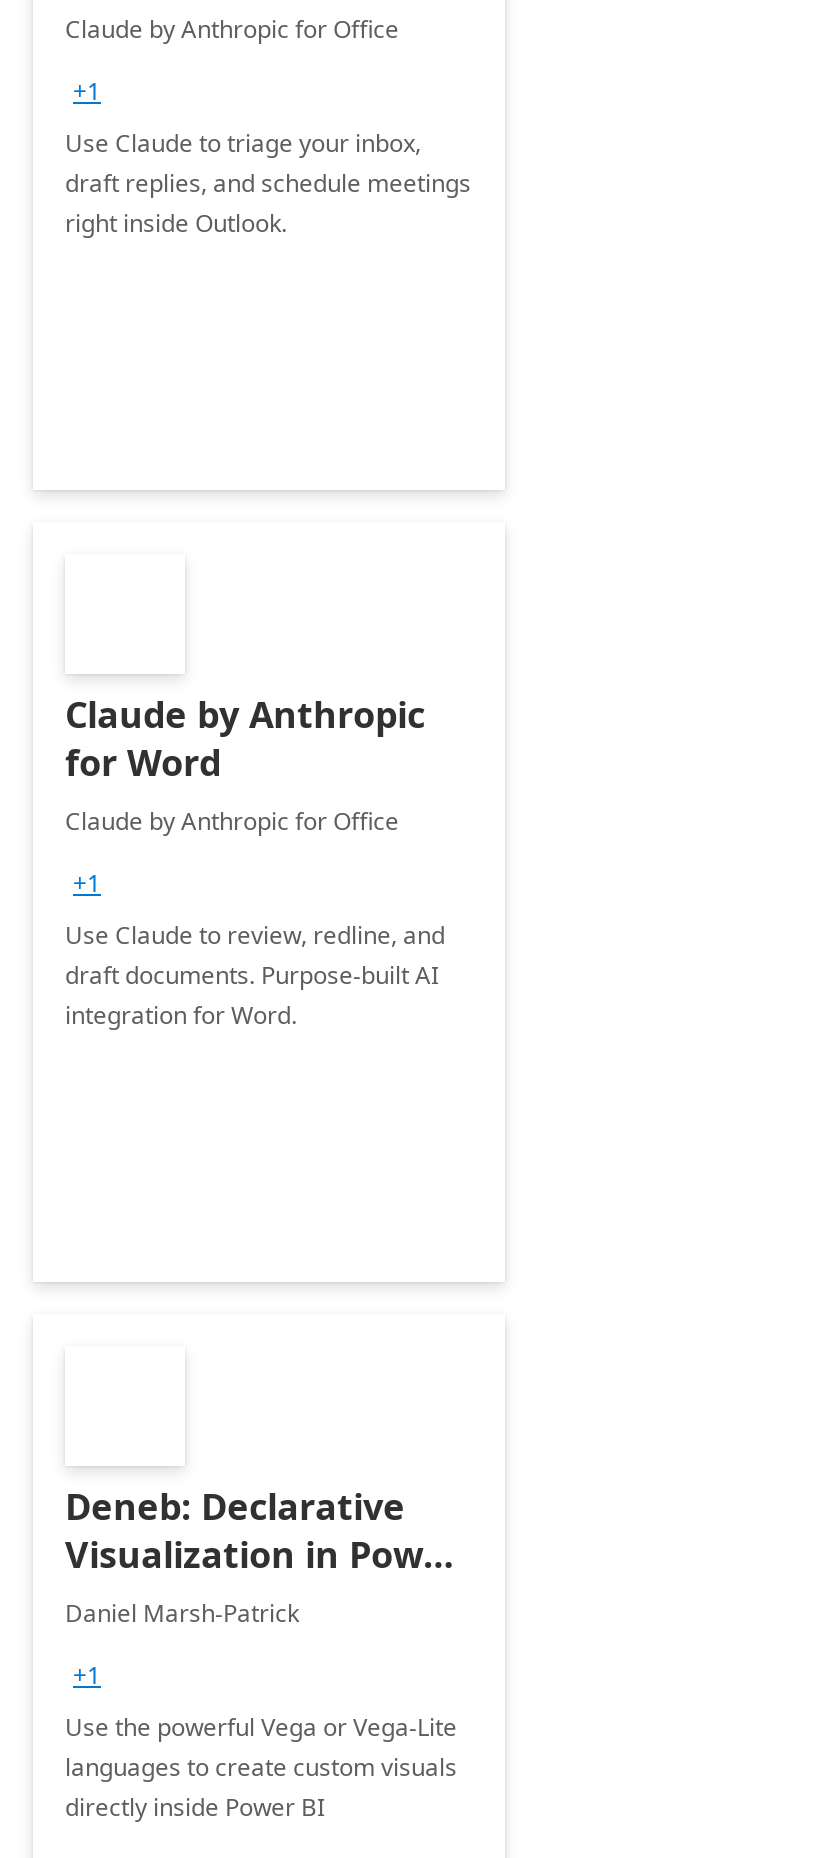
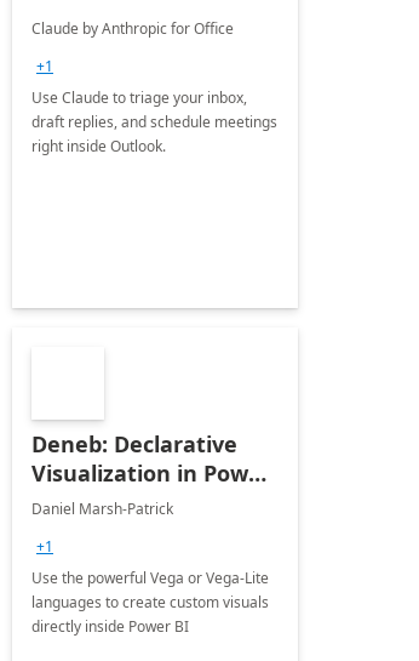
- Claude by Anthropic
- for Word
- Claude by Anthropic for Office
- +1
- Use Claude to review, redline, and
- draft documents. Purpose-built AI
- integration for Word.
